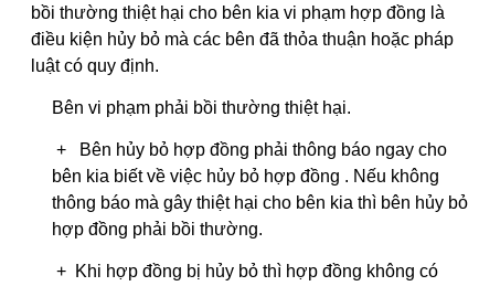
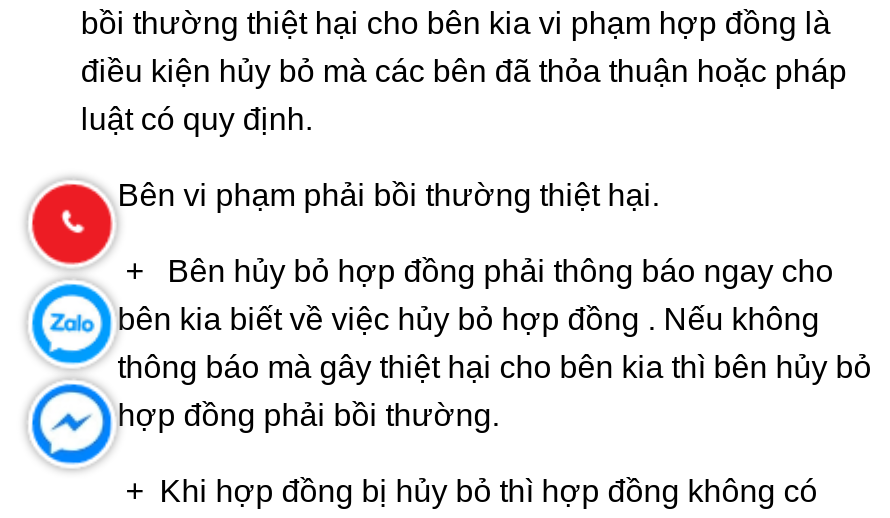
+ [image]
